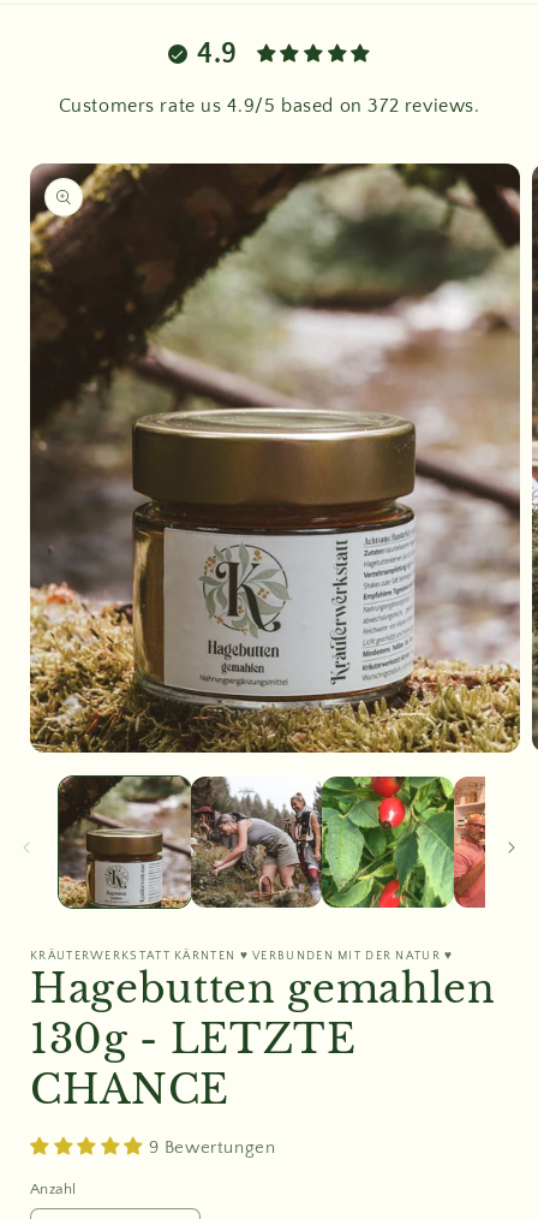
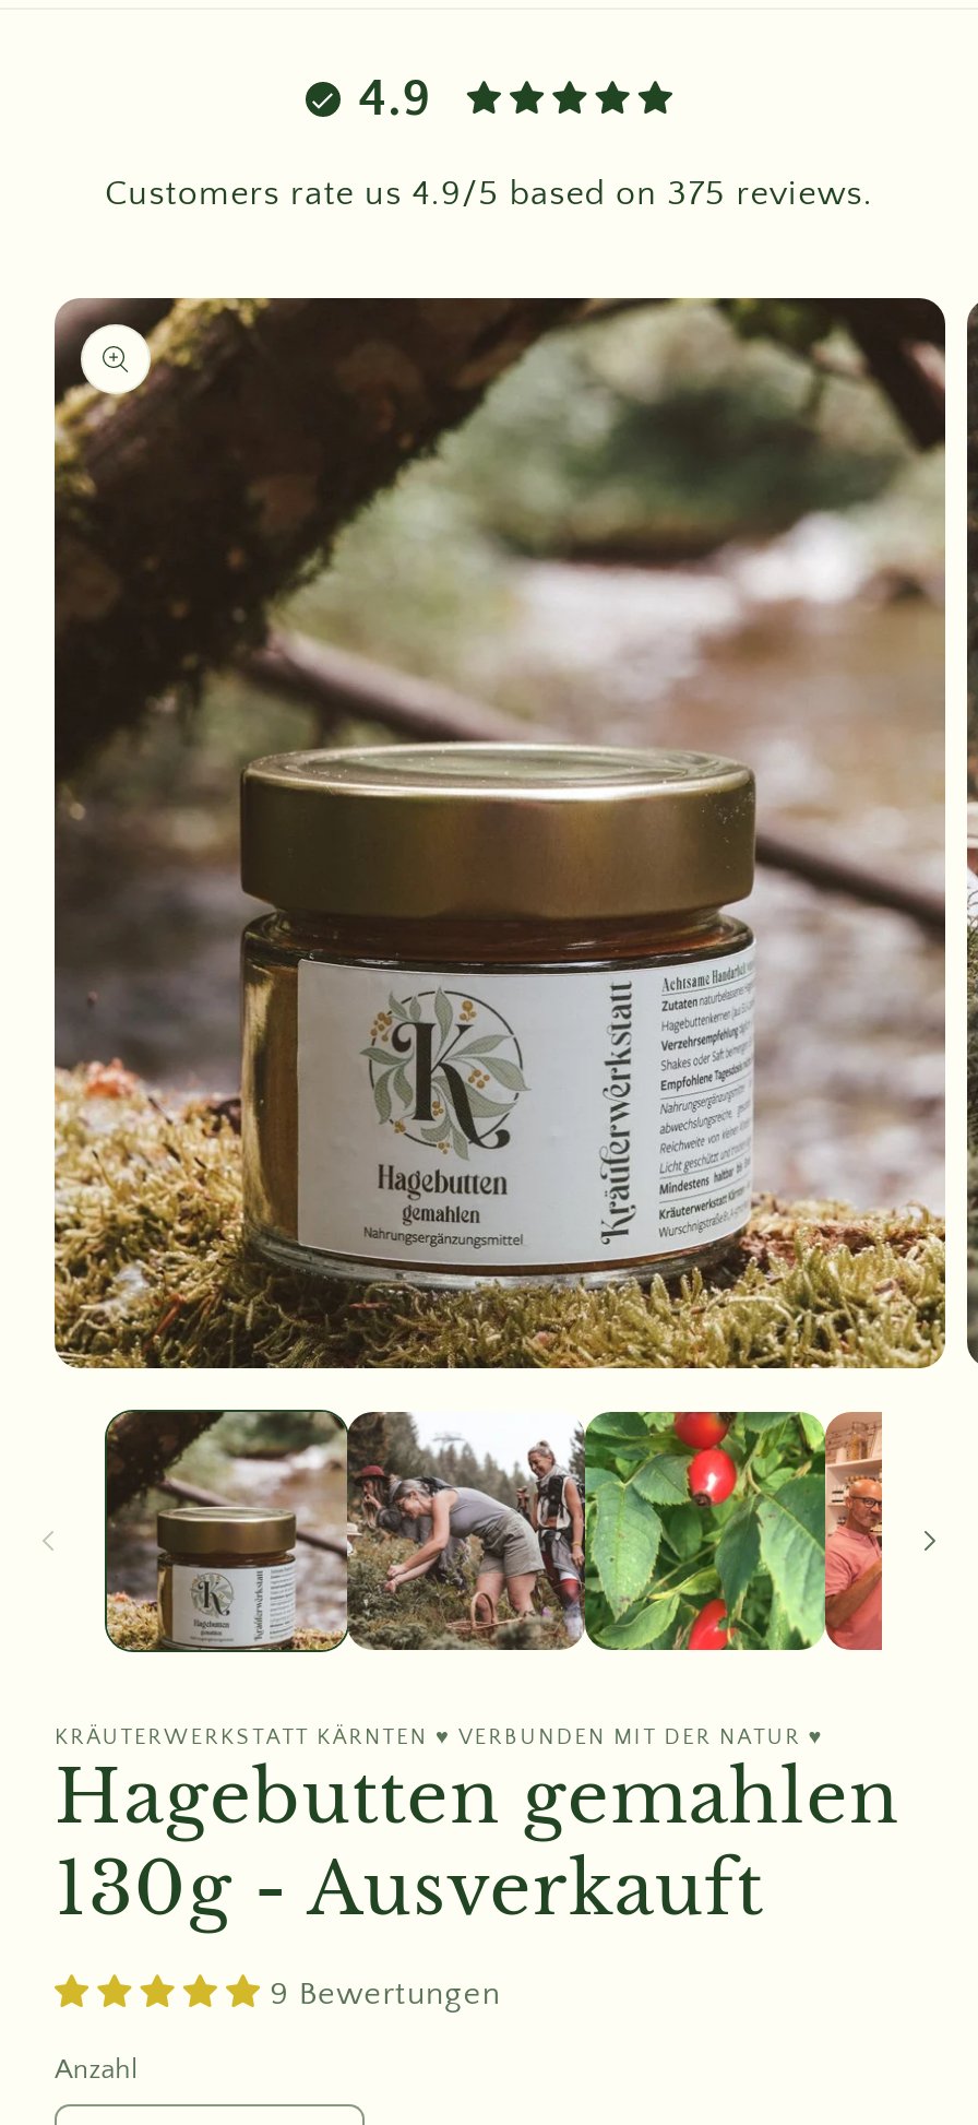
- Customers rate us 4.9/5 based on 372 reviews.
+ Customers rate us 4.9/5 based on 375 reviews.

- 130g - LETZTE
- CHANCE
+ 130g - Ausverkauft
